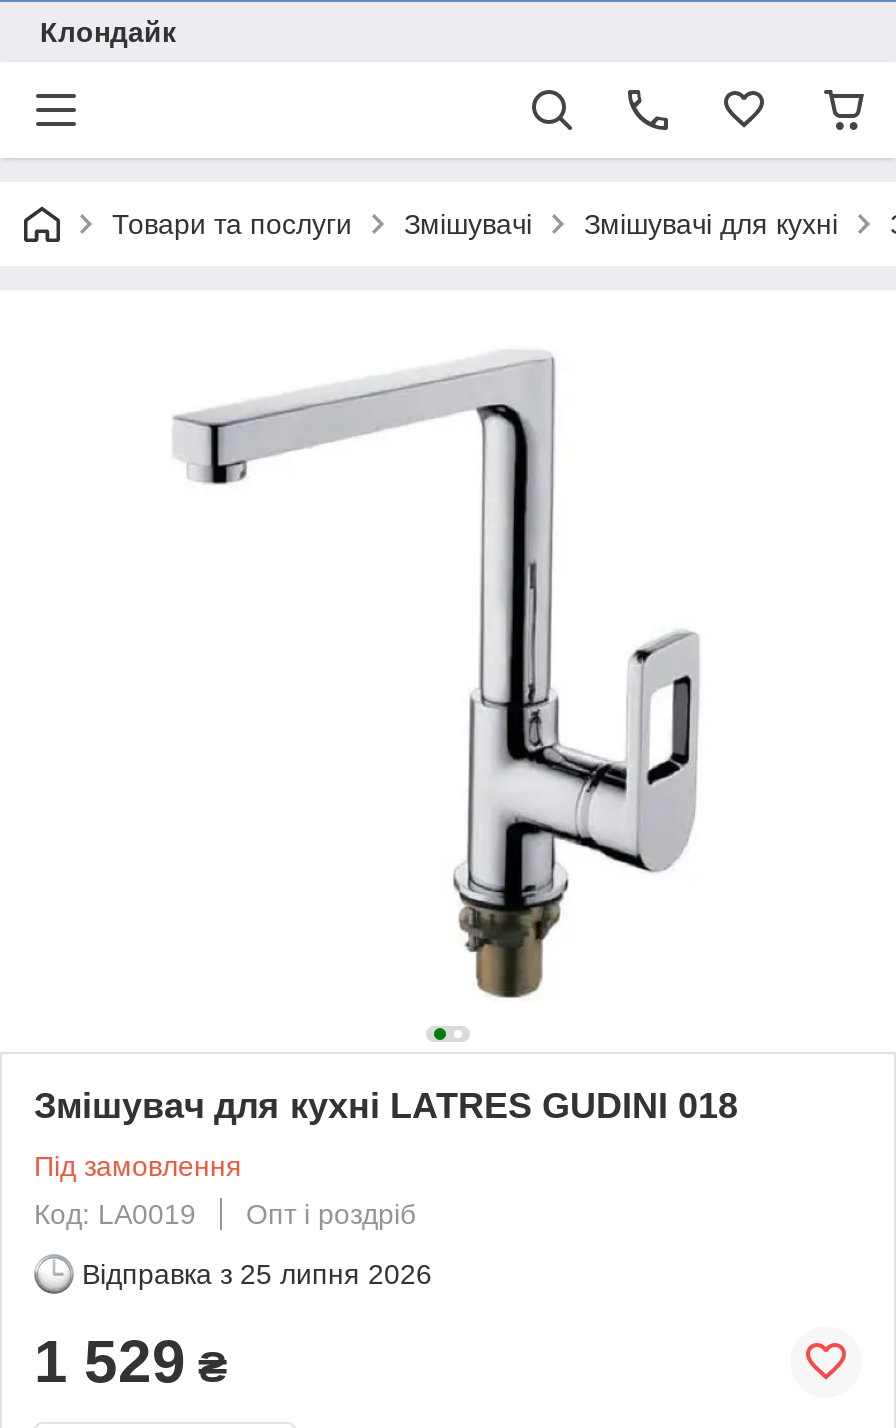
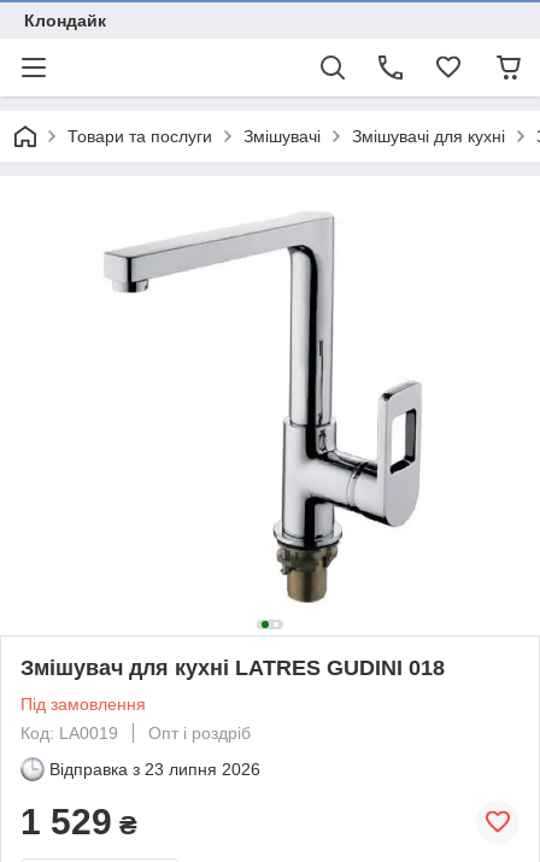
- Відправка з 25 липня 2026
+ Відправка з 23 липня 2026
